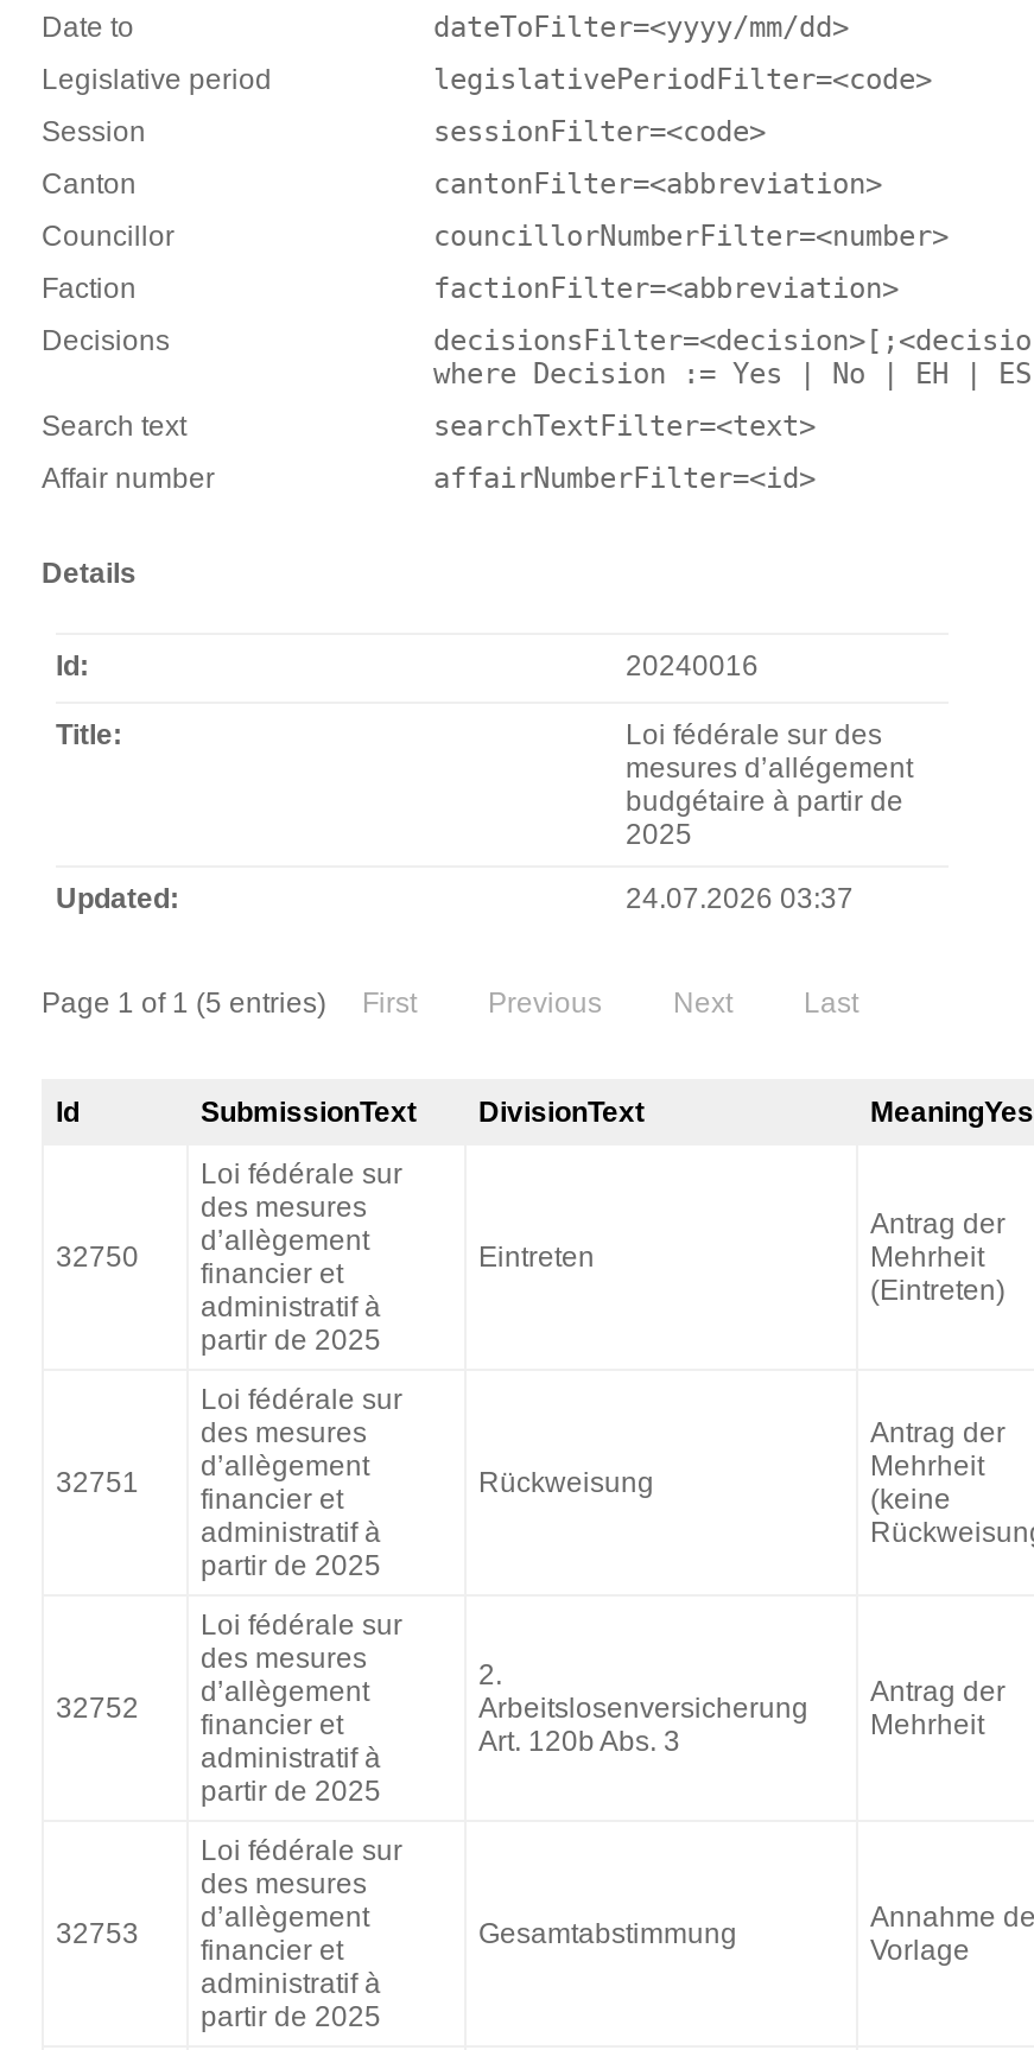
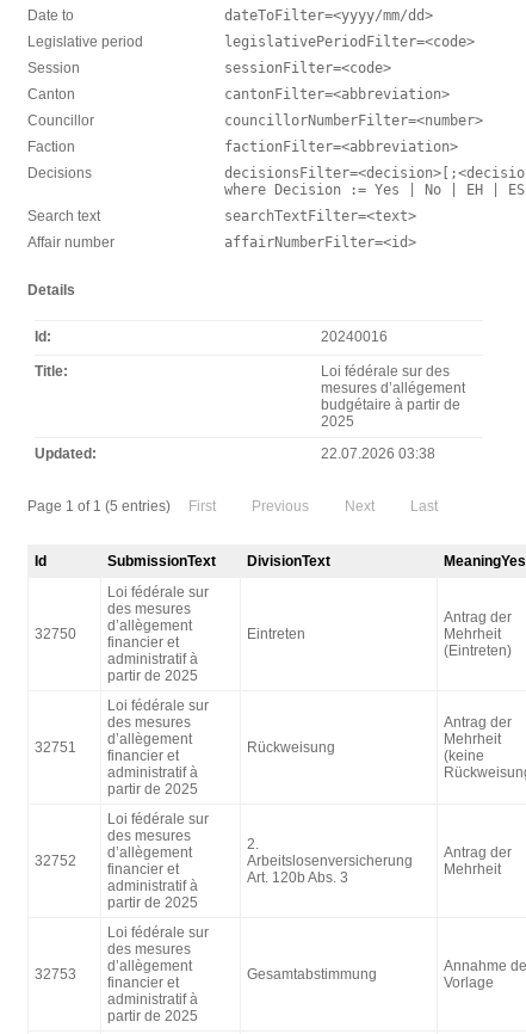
- 24.07.2026 03:37
+ 22.07.2026 03:38
